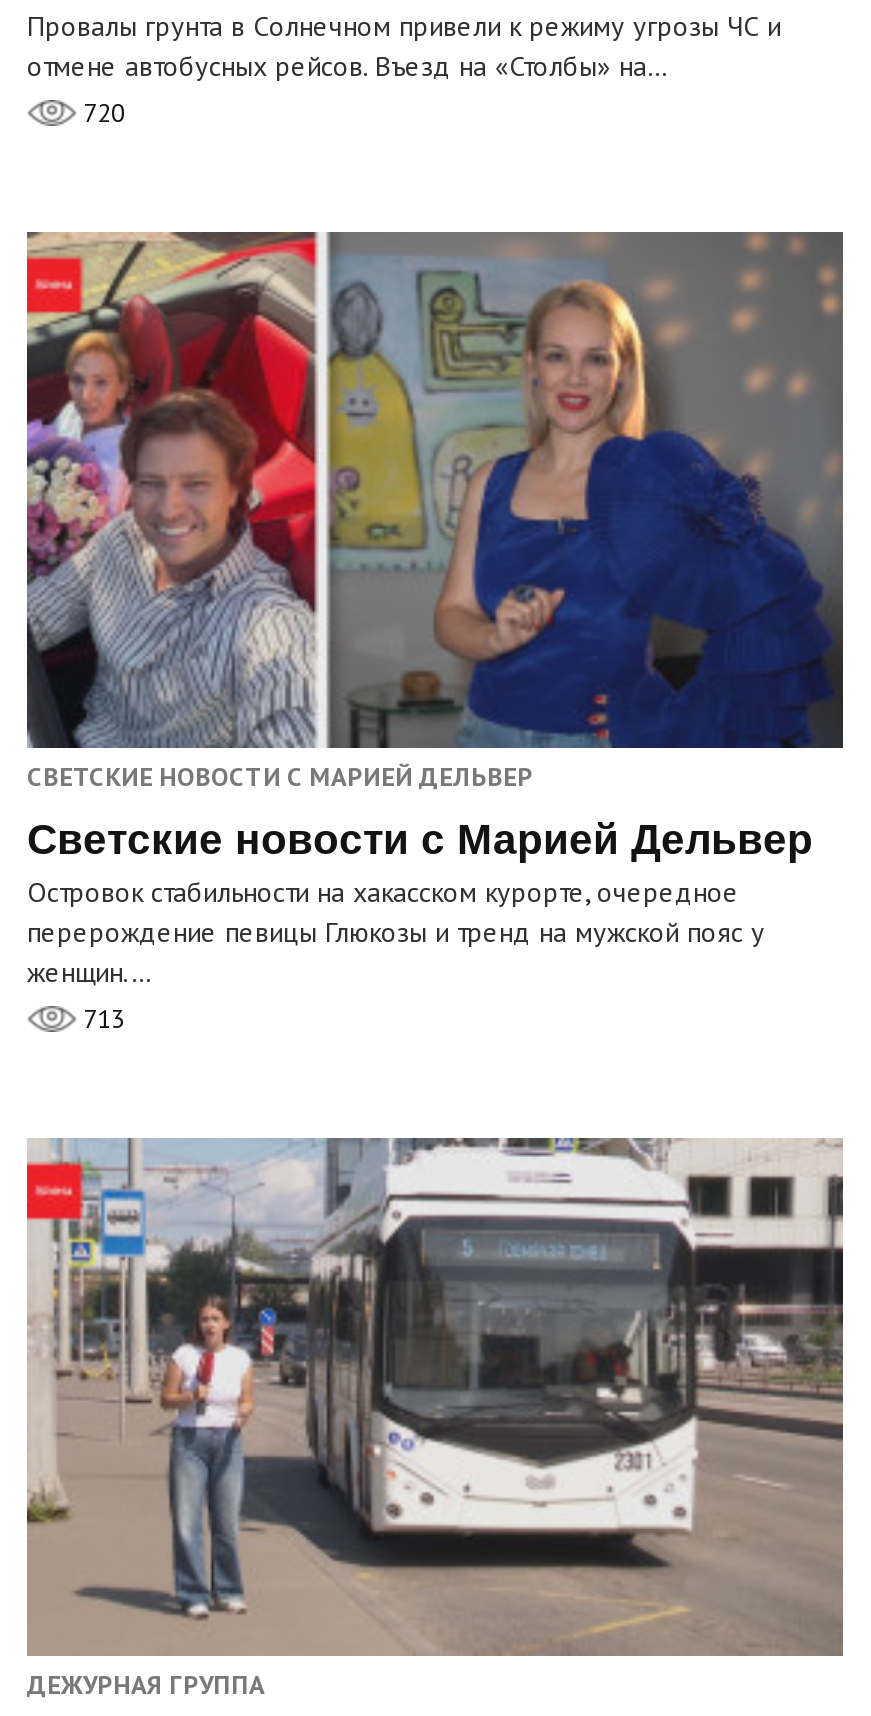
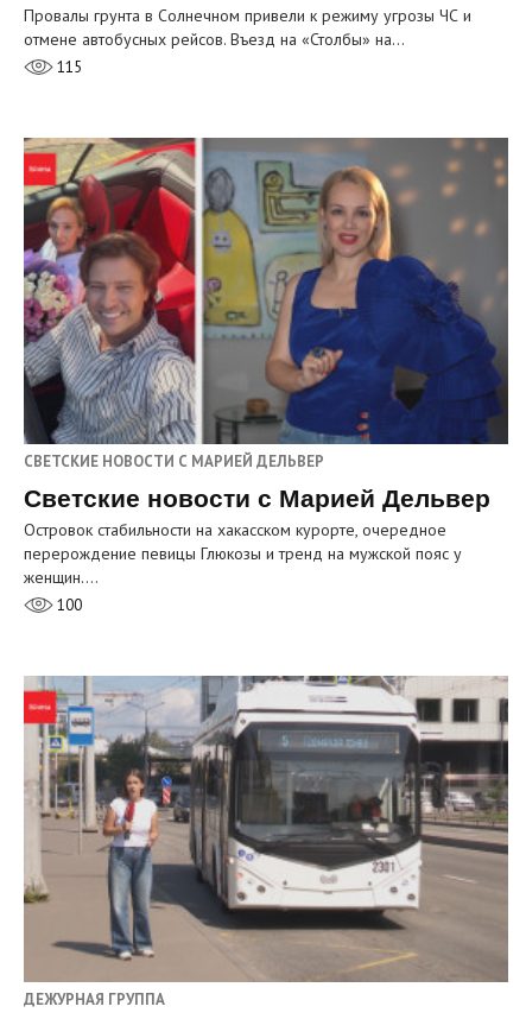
- 720
+ 115

- 713
+ 100
